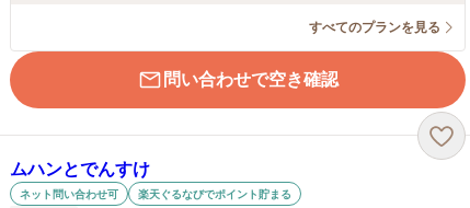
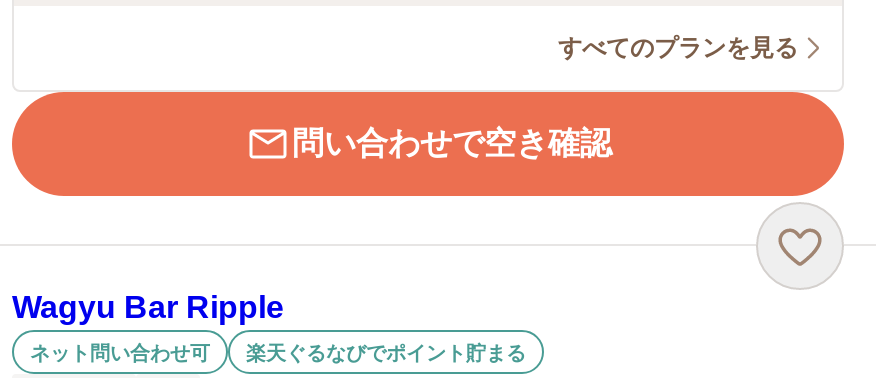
- ムハンとでんすけ
+ Wagyu Bar Ripple
